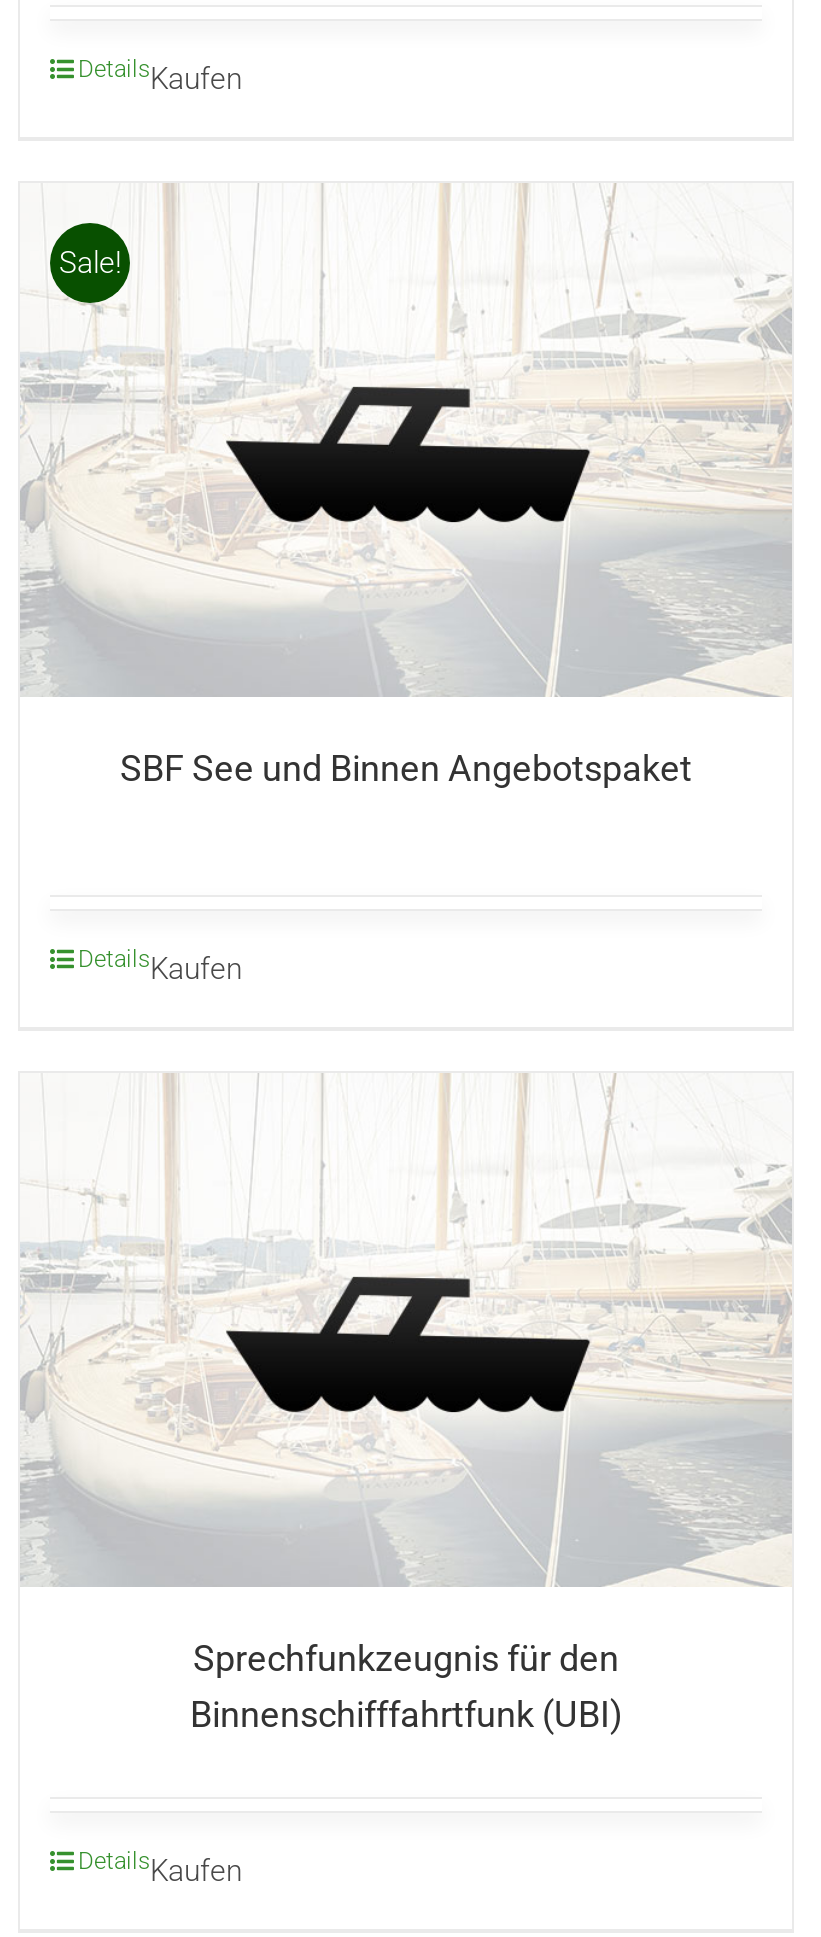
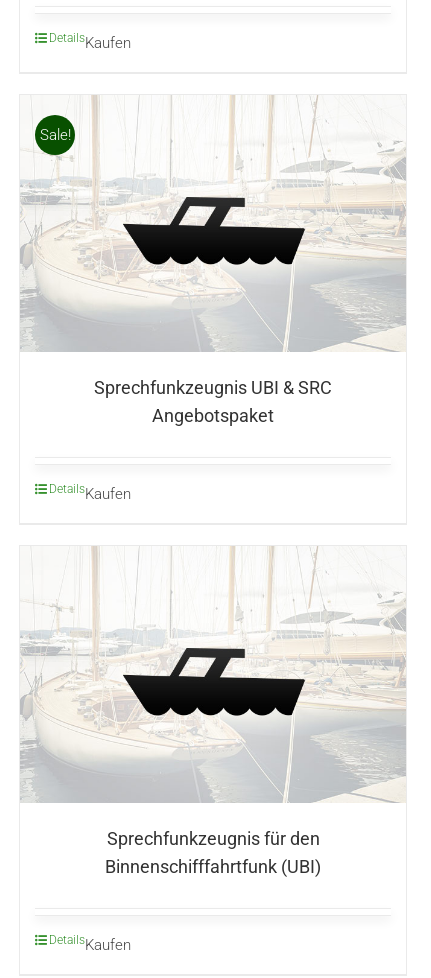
- SBF See und Binnen Angebotspaket
+ Sprechfunkzeugnis UBI & SRC
+ Angebotspaket
